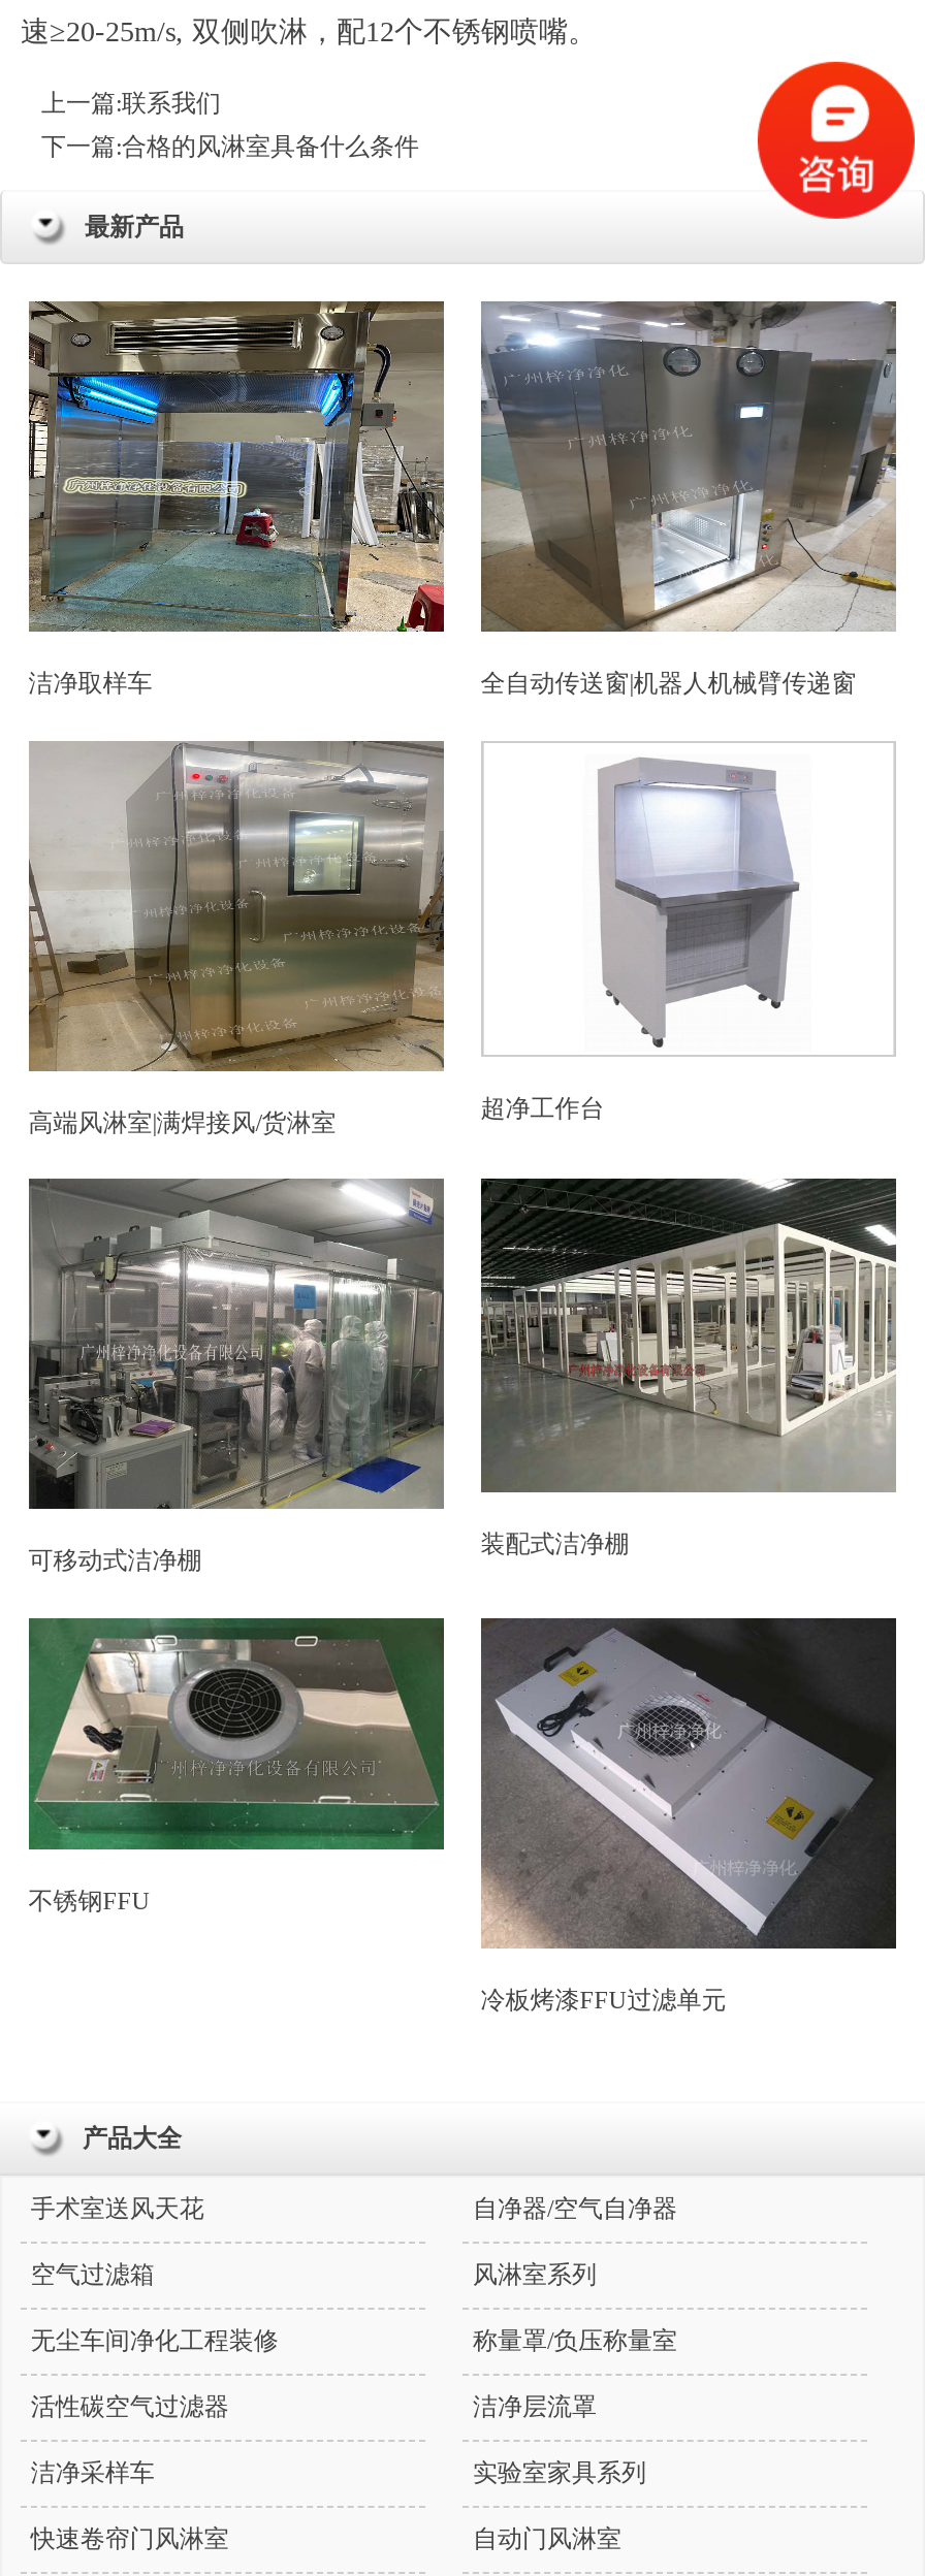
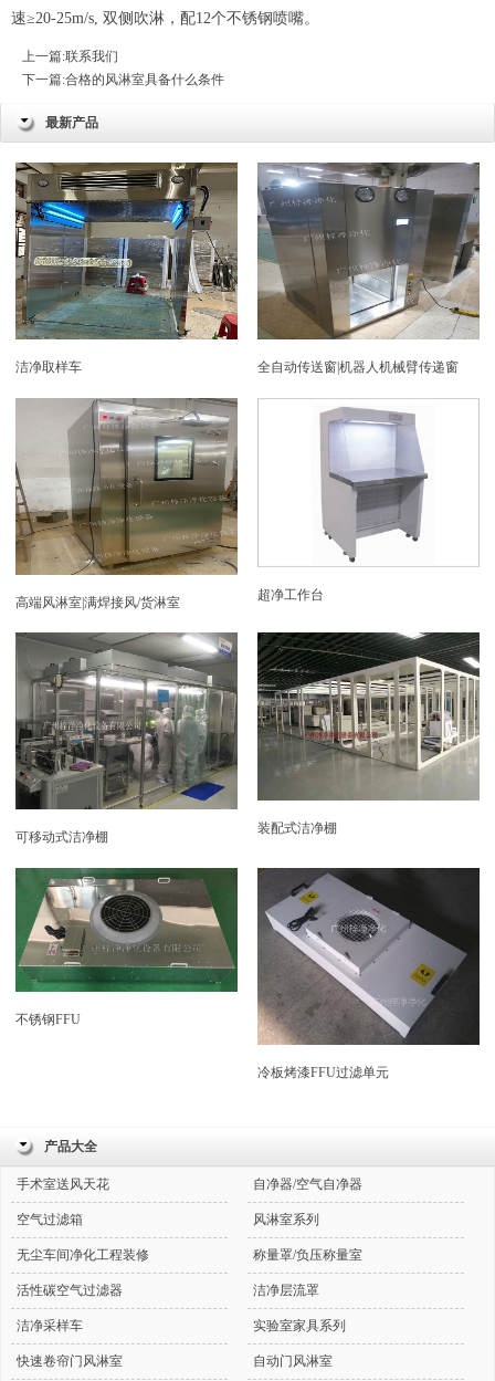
- [image]
